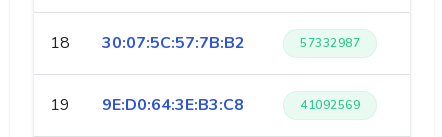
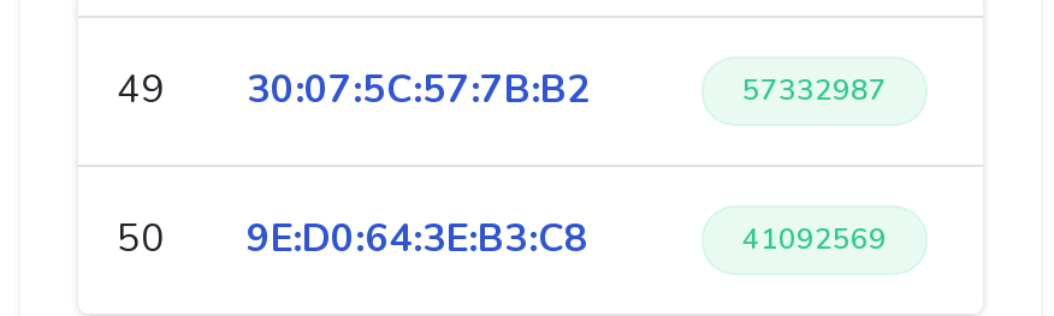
- 18 30:07:5C:57:7B:B2
+ 49 30:07:5C:57:7B:B2

- 19 9E:D0:64:3E:B3:C8
+ 50 9E:D0:64:3E:B3:C8
